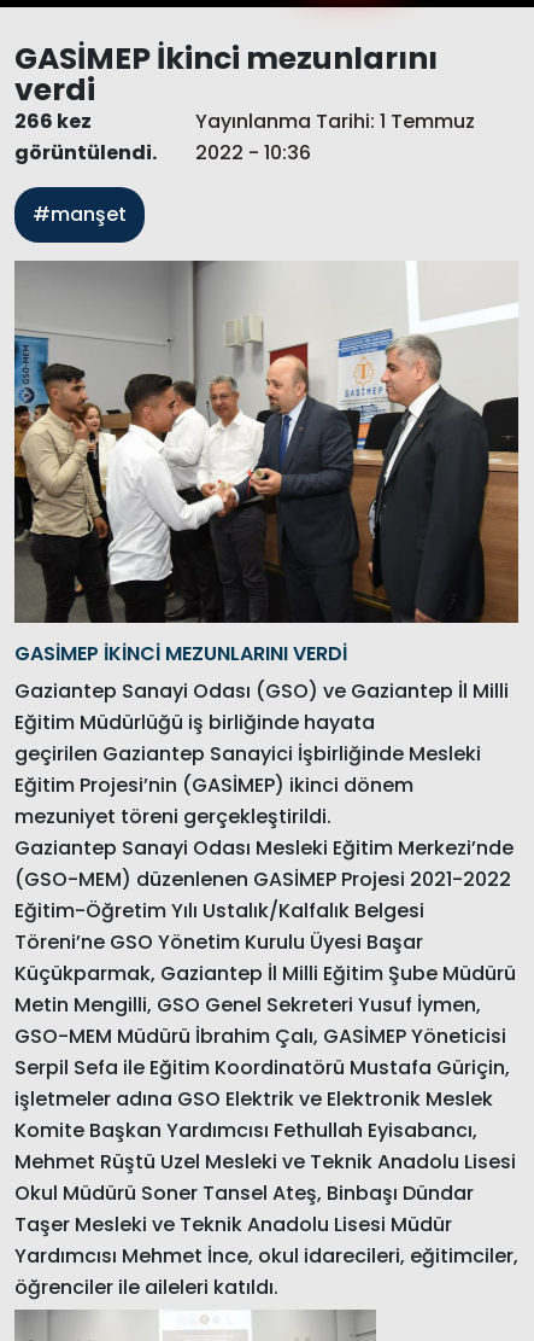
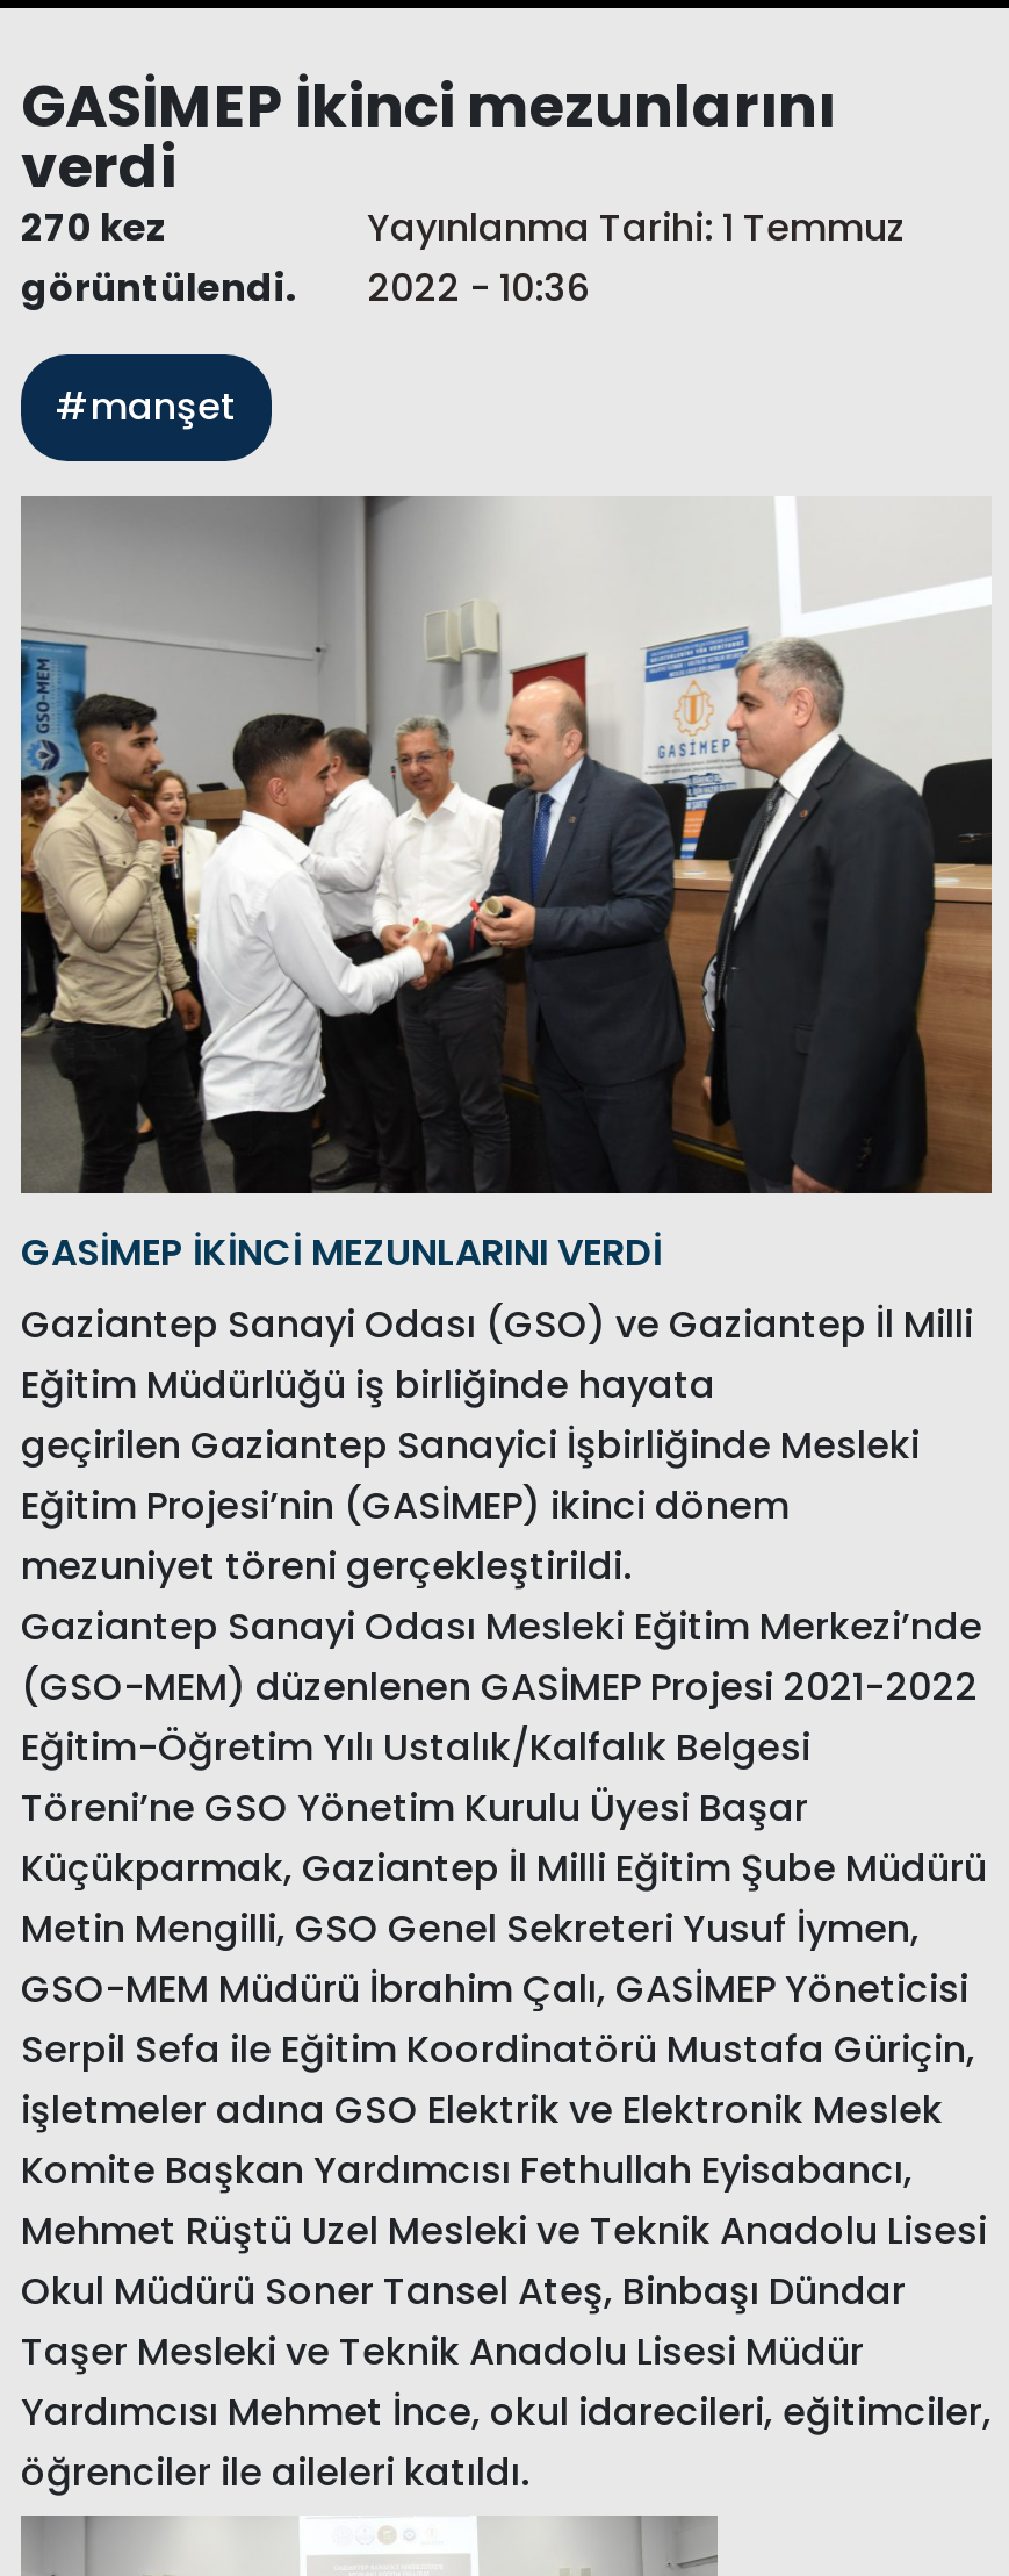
- 266 kez
+ 270 kez
